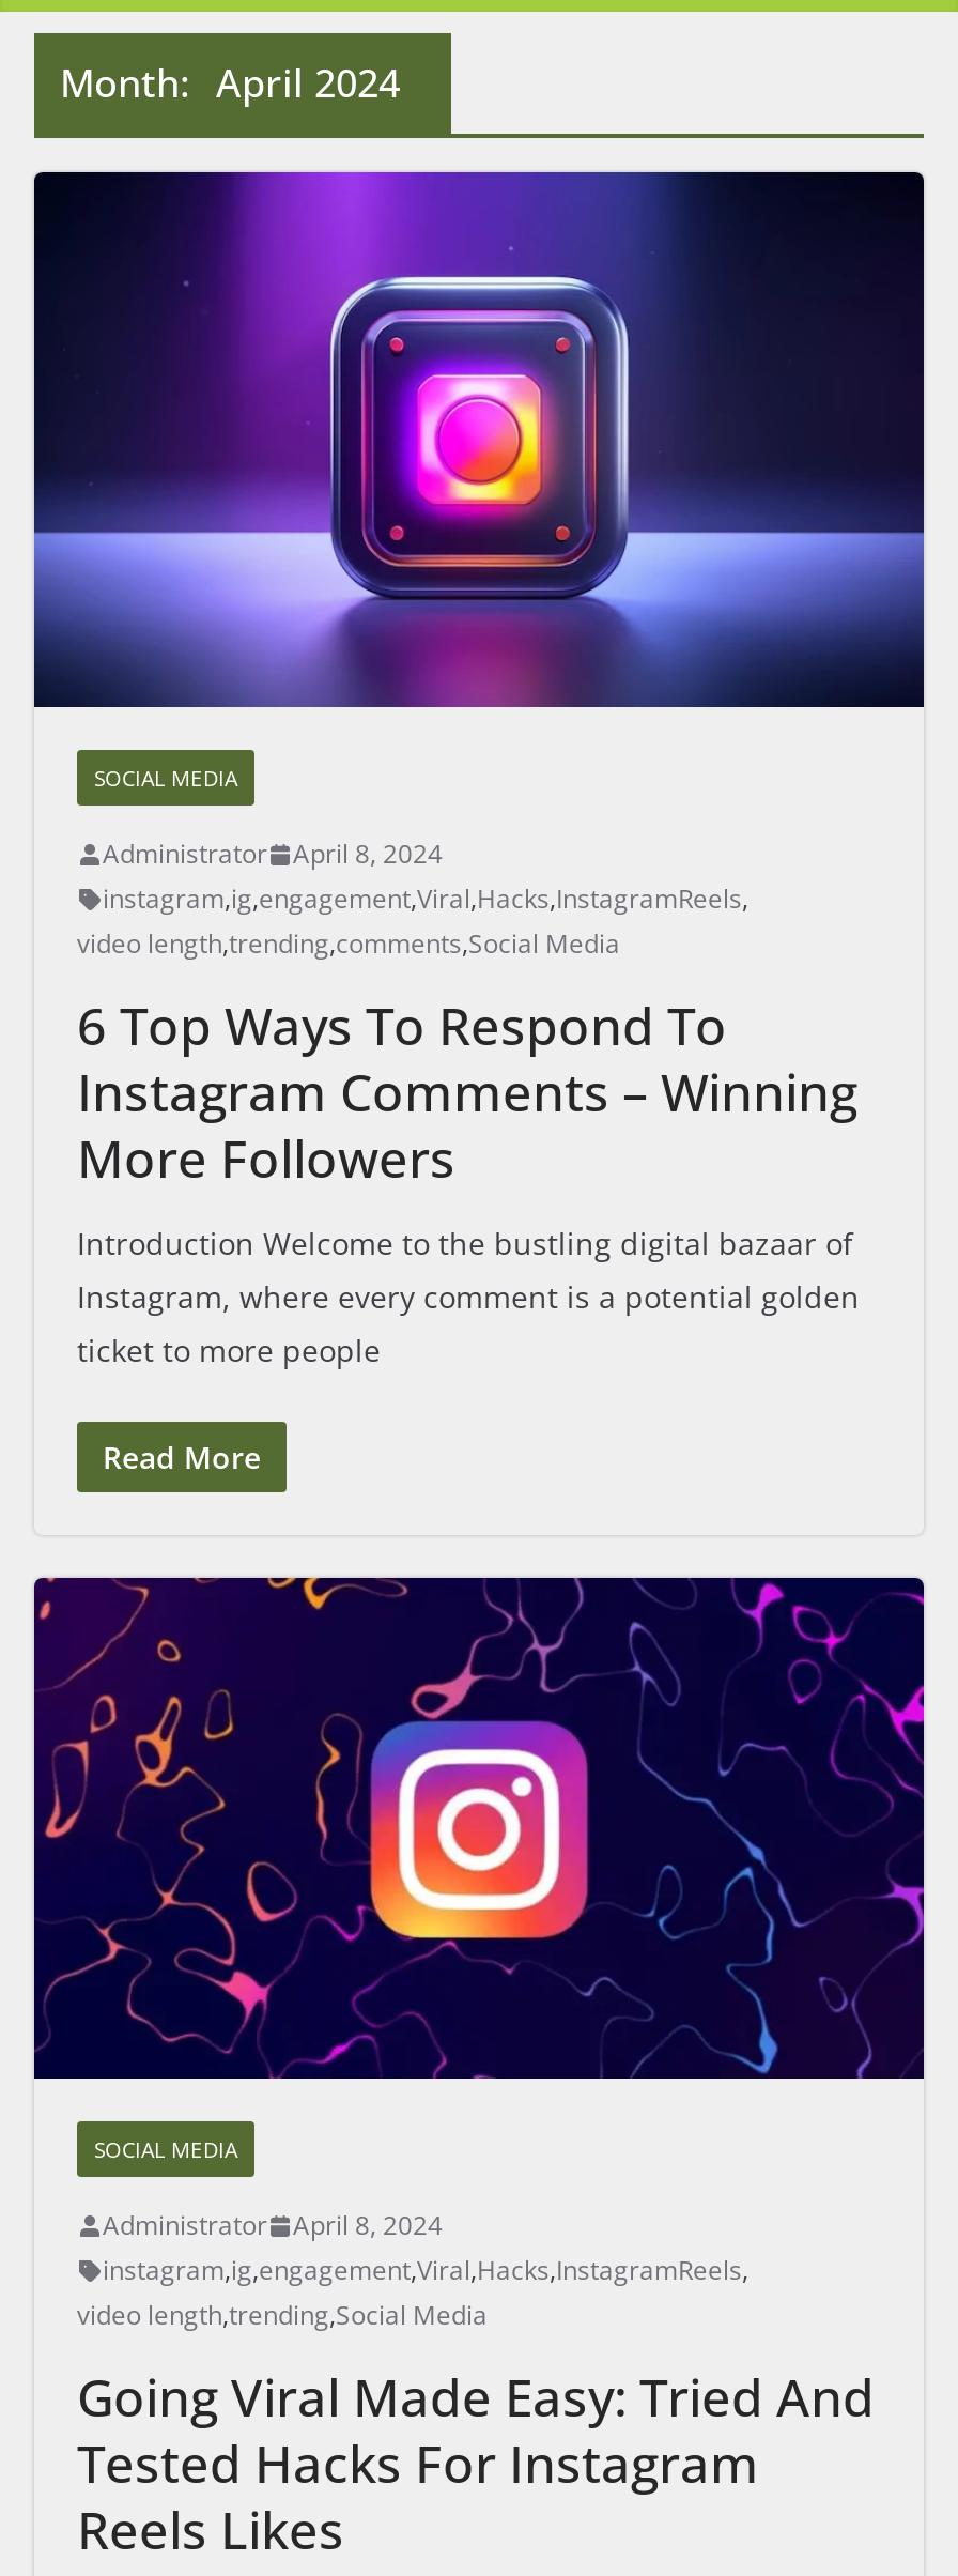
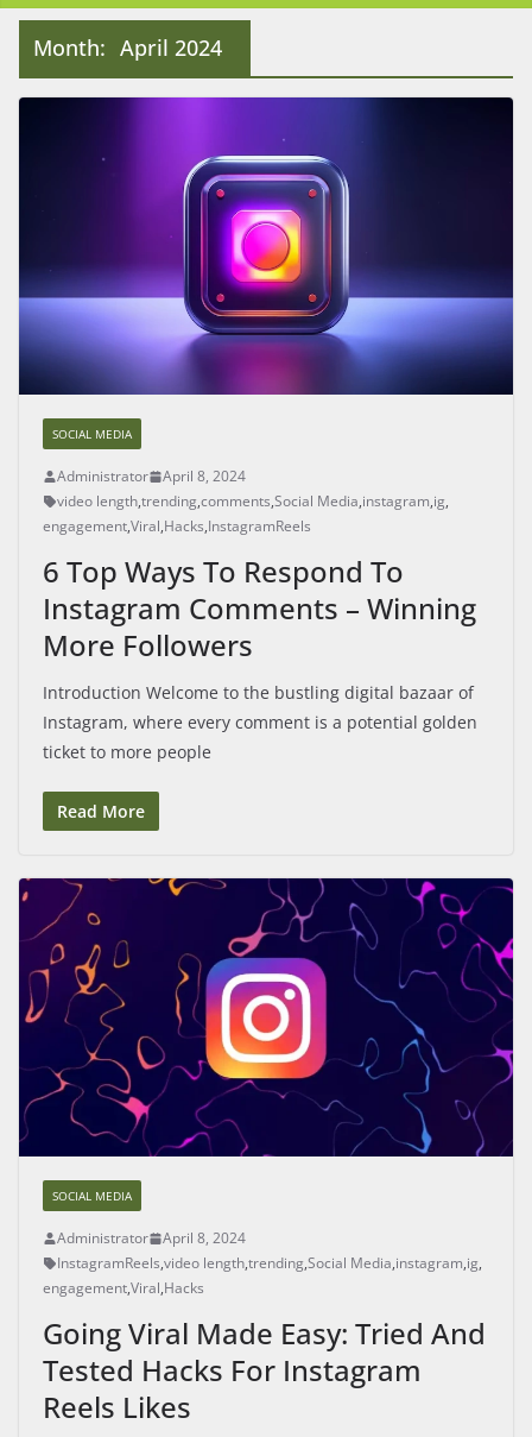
- instagram,ig,engagement,Viral,Hacks,InstagramReels,
- video length,trending,comments,Social Media
+ video length,trending,comments,Social Media,instagram,ig,
+ engagement,Viral,Hacks,InstagramReels

- instagram,ig,engagement,Viral,Hacks,InstagramReels,
- video length,trending,Social Media
+ InstagramReels,video length,trending,Social Media,instagram,ig,
+ engagement,Viral,Hacks
